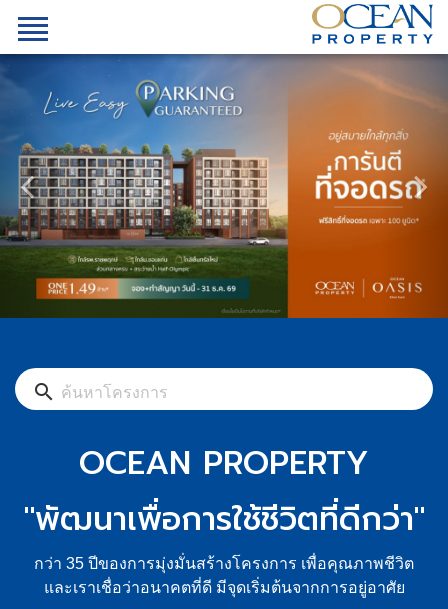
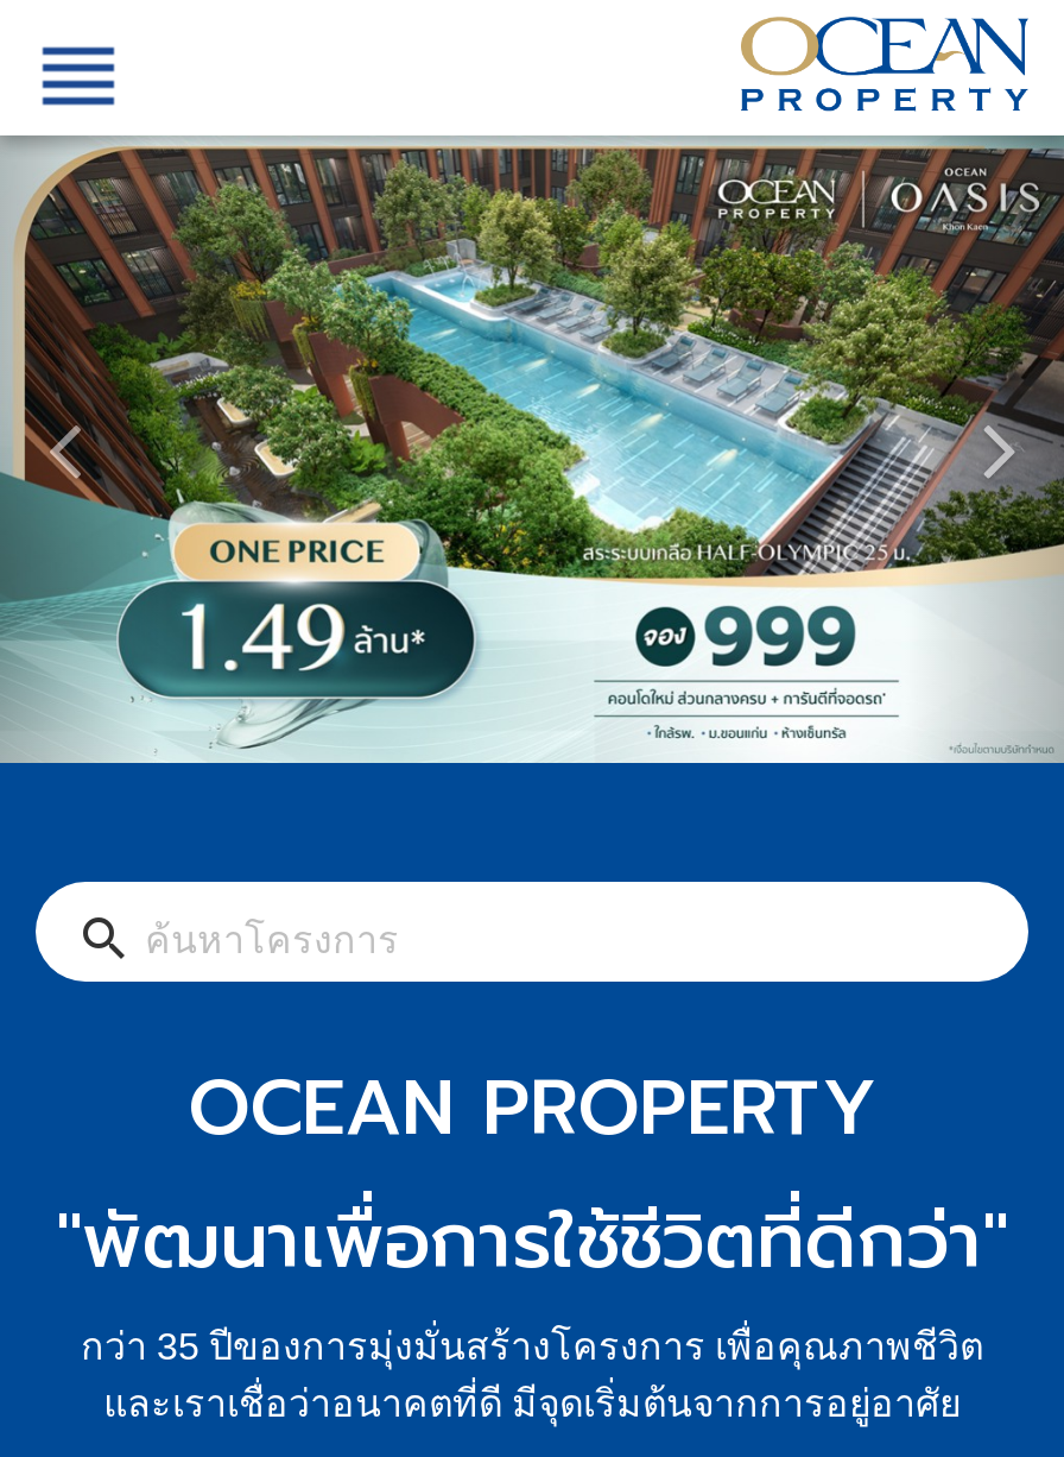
- [image]
+ [image]
